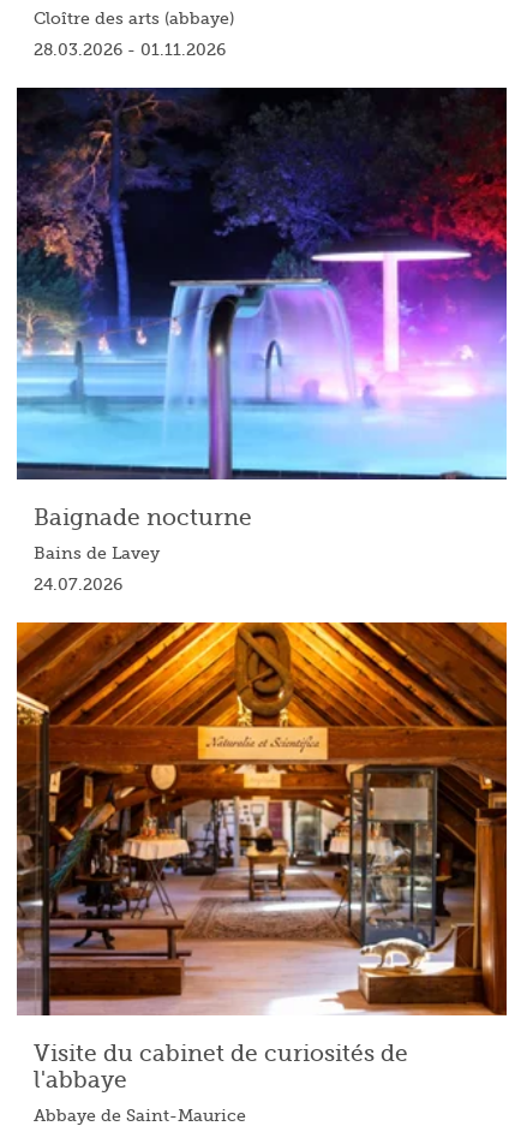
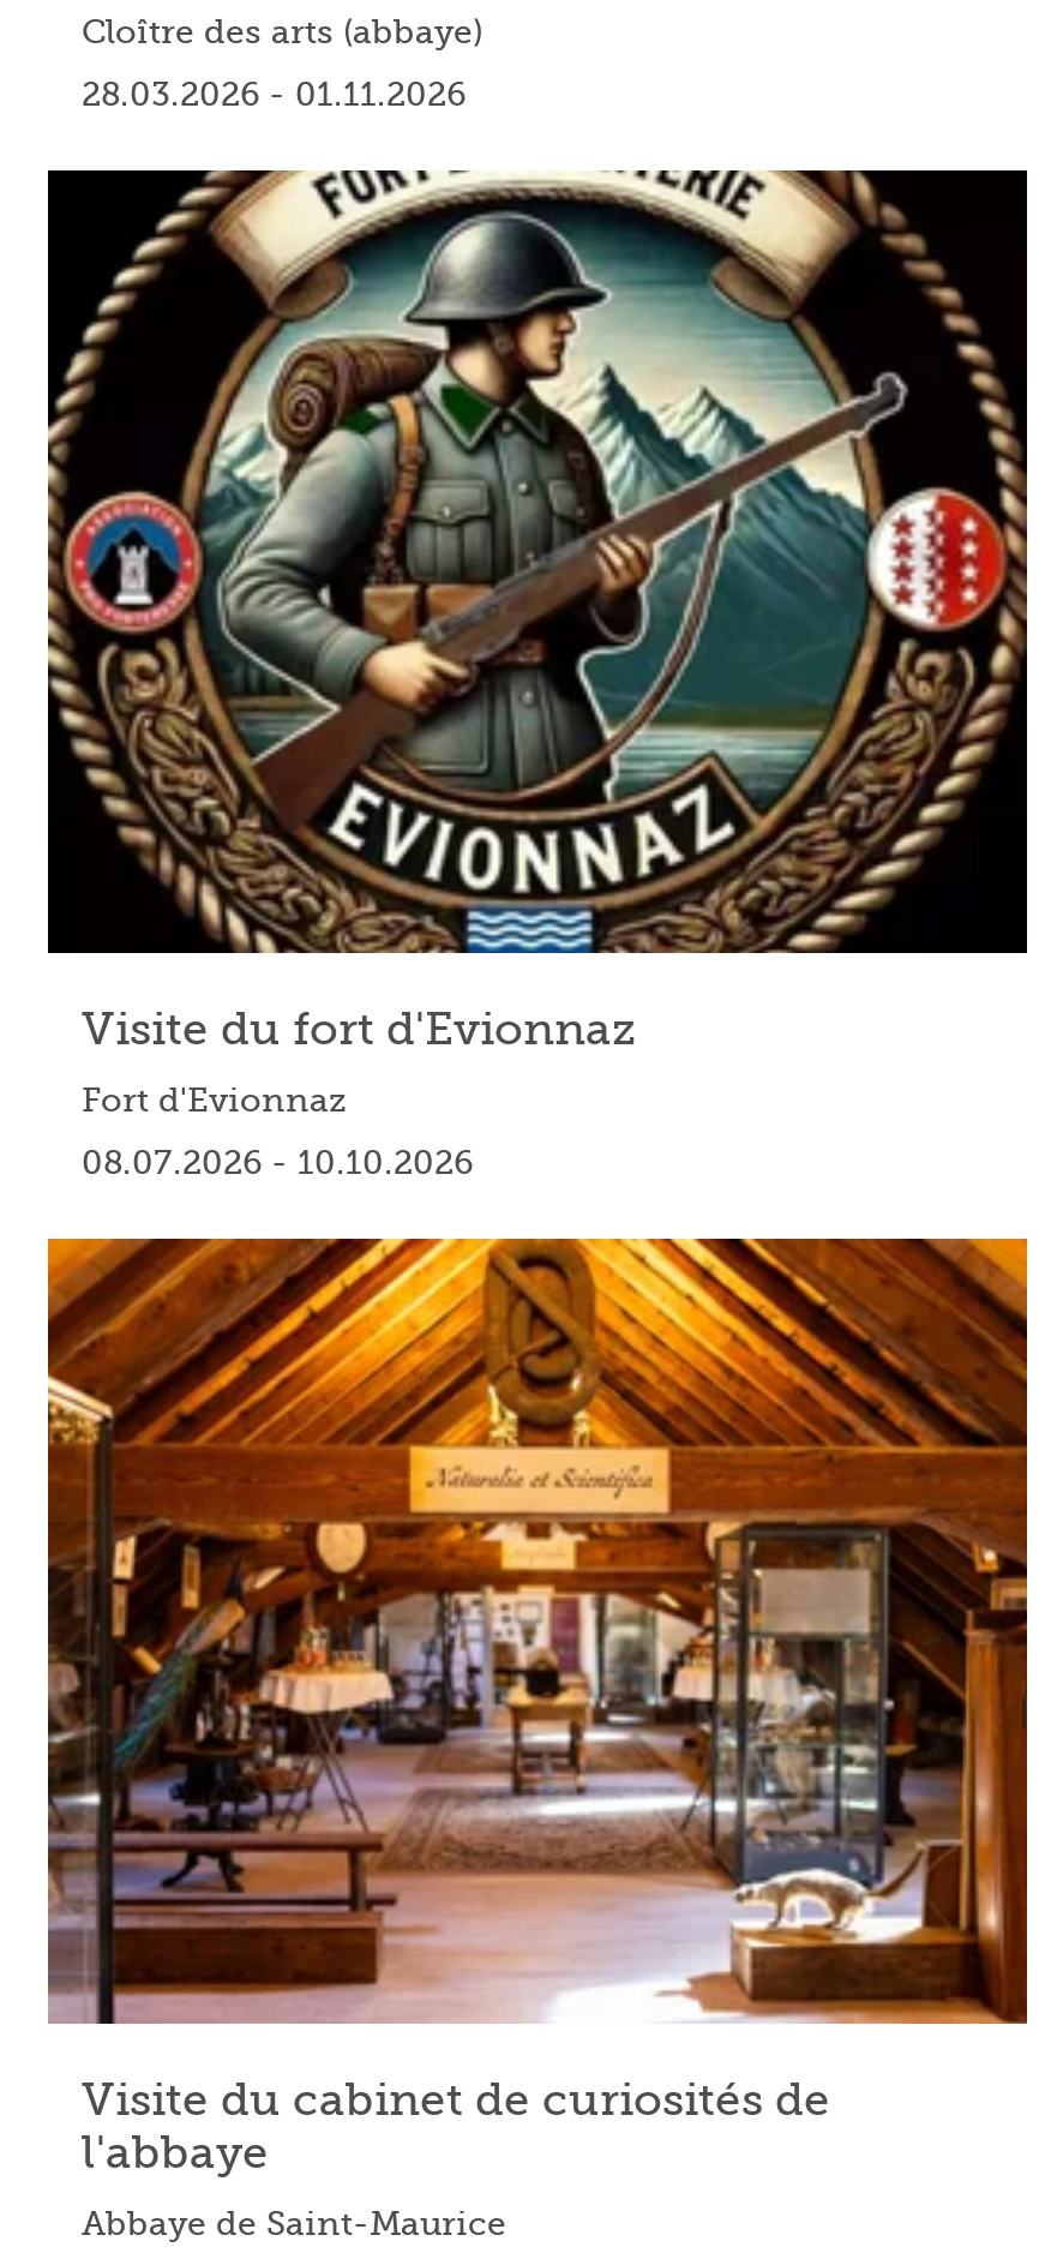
- [image]
- Baignade nocturne
+ [image]
+ Visite du fort d'Evionnaz

- Bains de Lavey
+ Fort d'Evionnaz

- 24.07.2026
+ 08.07.2026 - 10.10.2026
